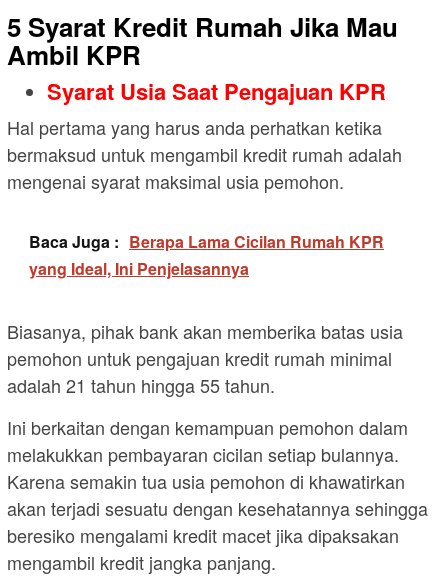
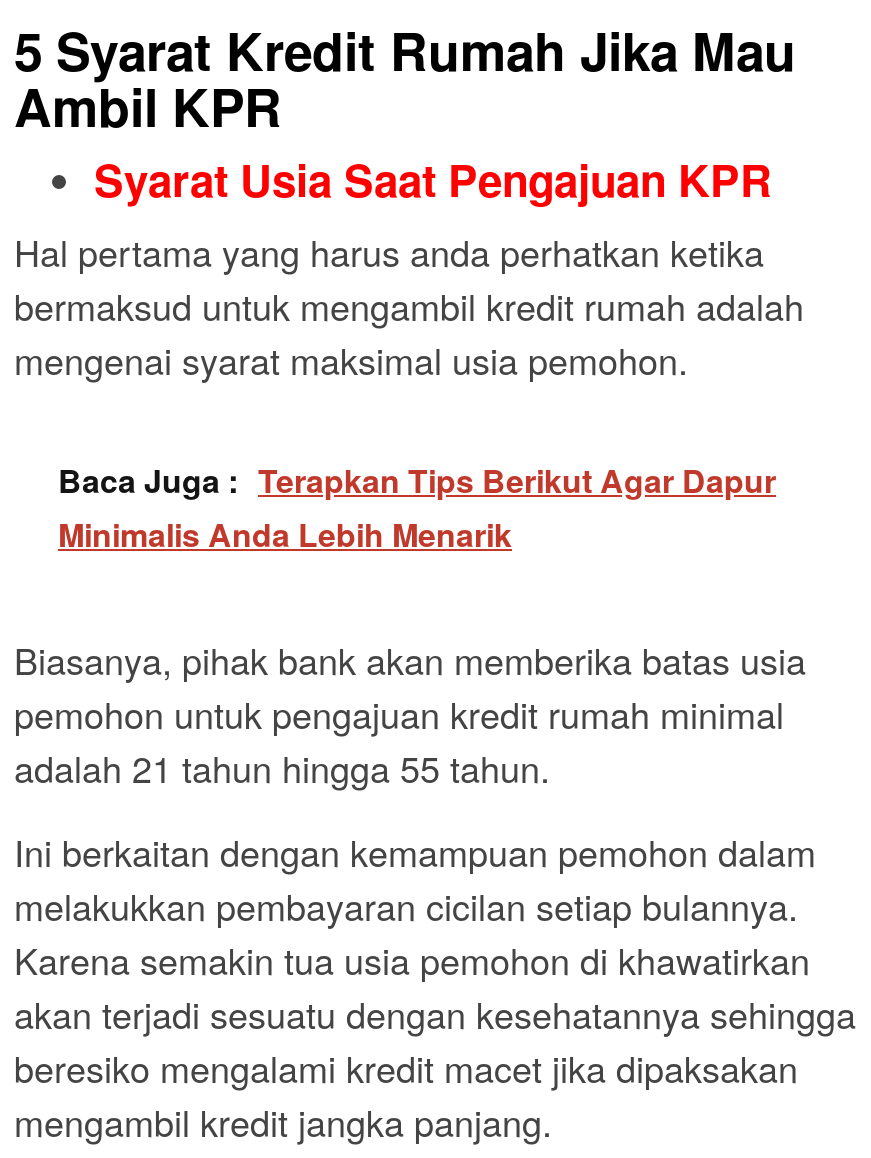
- Baca Juga : Berapa Lama Cicilan Rumah KPR
- yang Ideal, Ini Penjelasannya
+ Baca Juga : Terapkan Tips Berikut Agar Dapur
+ Minimalis Anda Lebih Menarik
